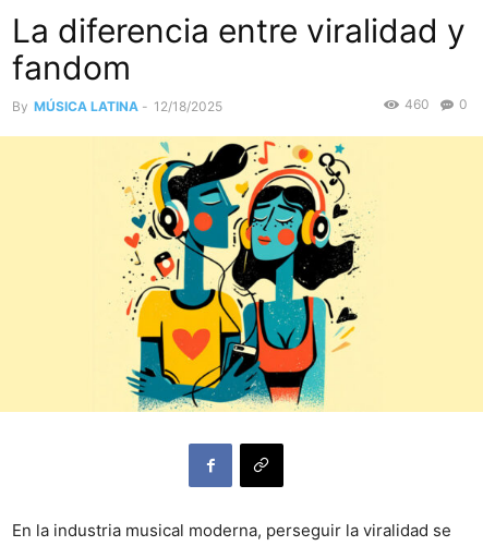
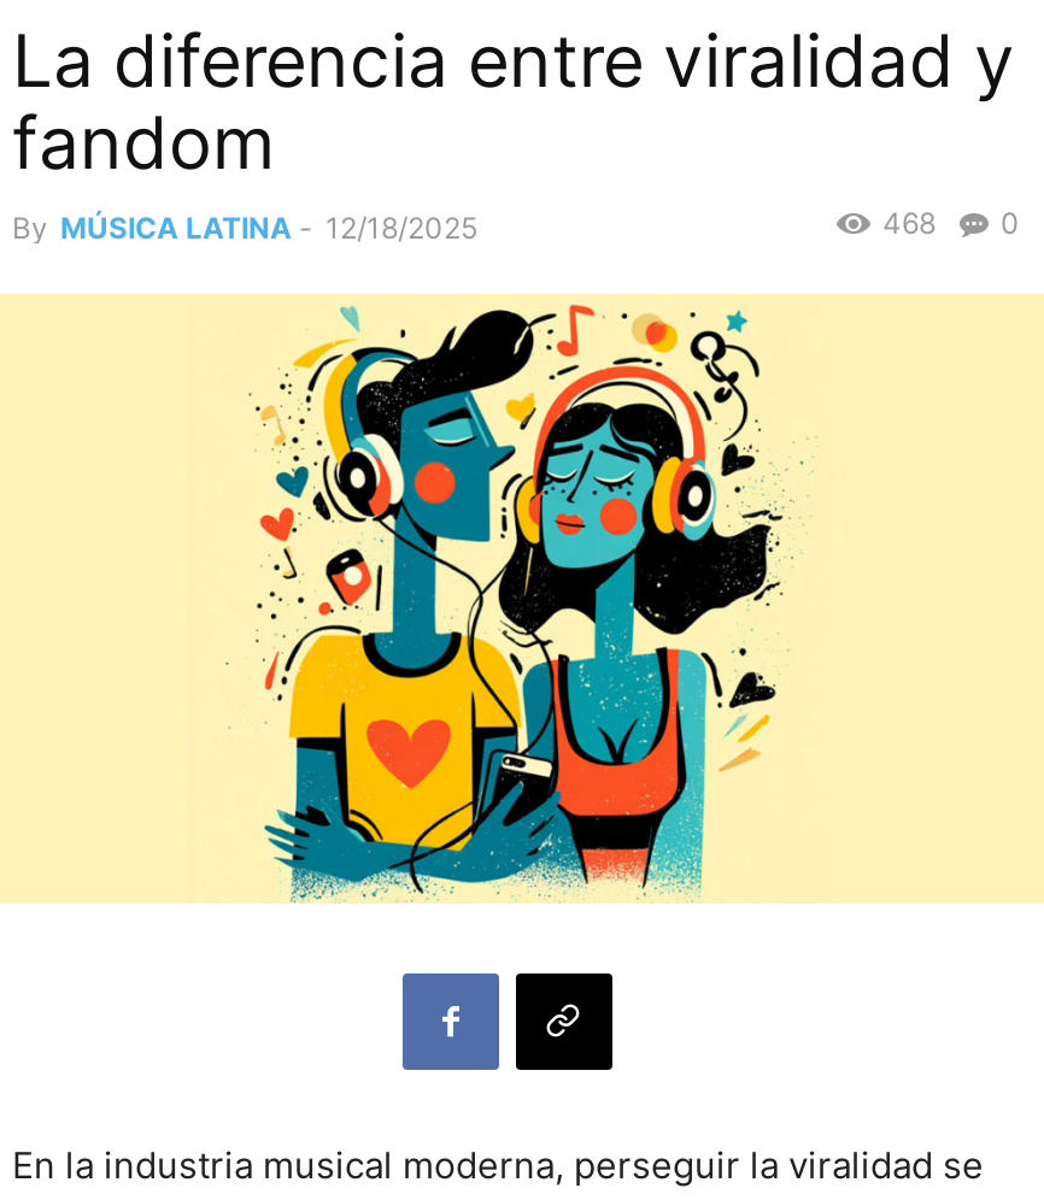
- 460 0
+ 468 0
